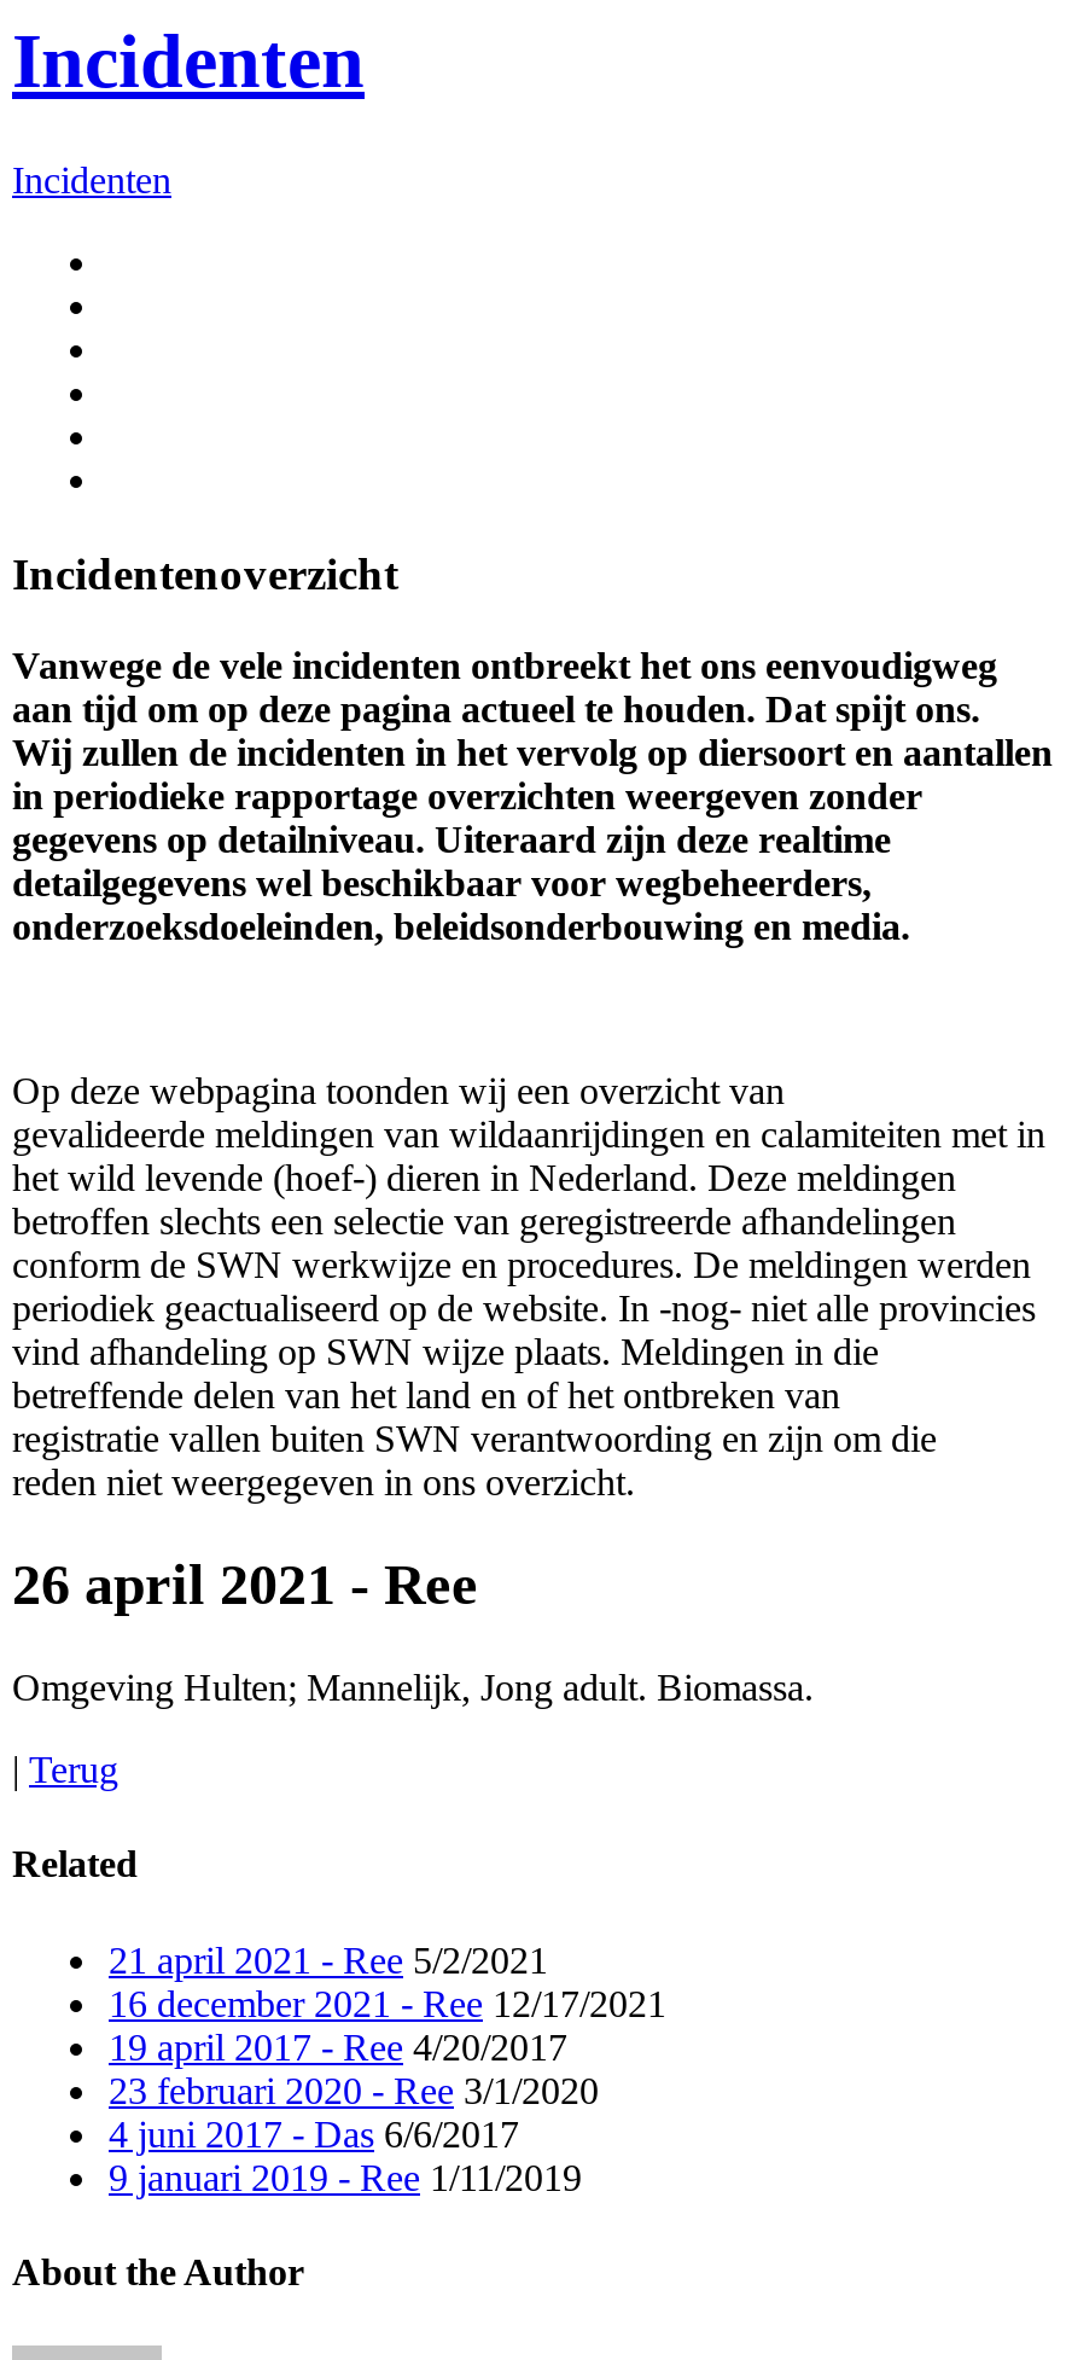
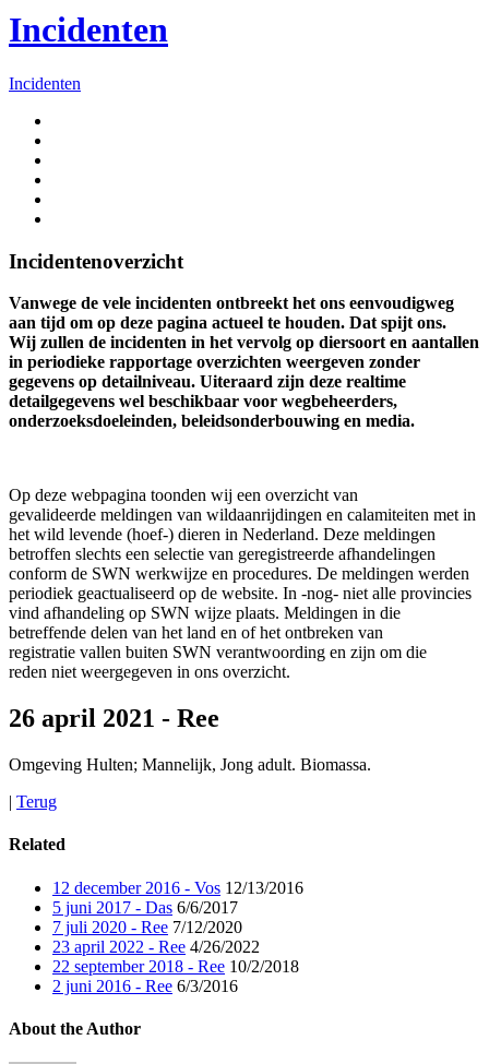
- 21 april 2021 - Ree 5/2/2021
- 16 december 2021 - Ree 12/17/2021
- 19 april 2017 - Ree 4/20/2017
- 23 februari 2020 - Ree 3/1/2020
- 4 juni 2017 - Das 6/6/2017
- 9 januari 2019 - Ree 1/11/2019
+ 12 december 2016 - Vos 12/13/2016
+ 5 juni 2017 - Das 6/6/2017
+ 7 juli 2020 - Ree 7/12/2020
+ 23 april 2022 - Ree 4/26/2022
+ 22 september 2018 - Ree 10/2/2018
+ 2 juni 2016 - Ree 6/3/2016
